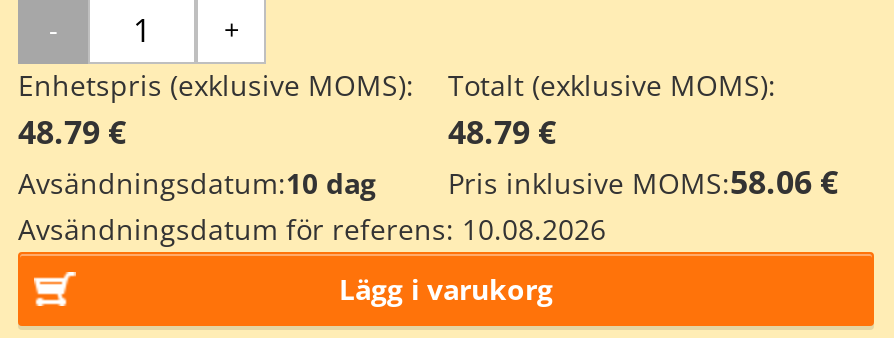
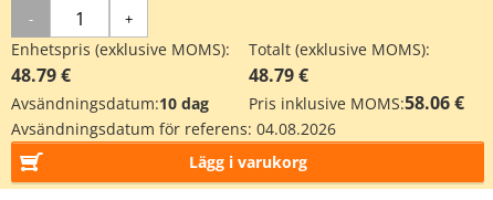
- Avsändningsdatum för referens: 10.08.2026
+ Avsändningsdatum för referens: 04.08.2026
